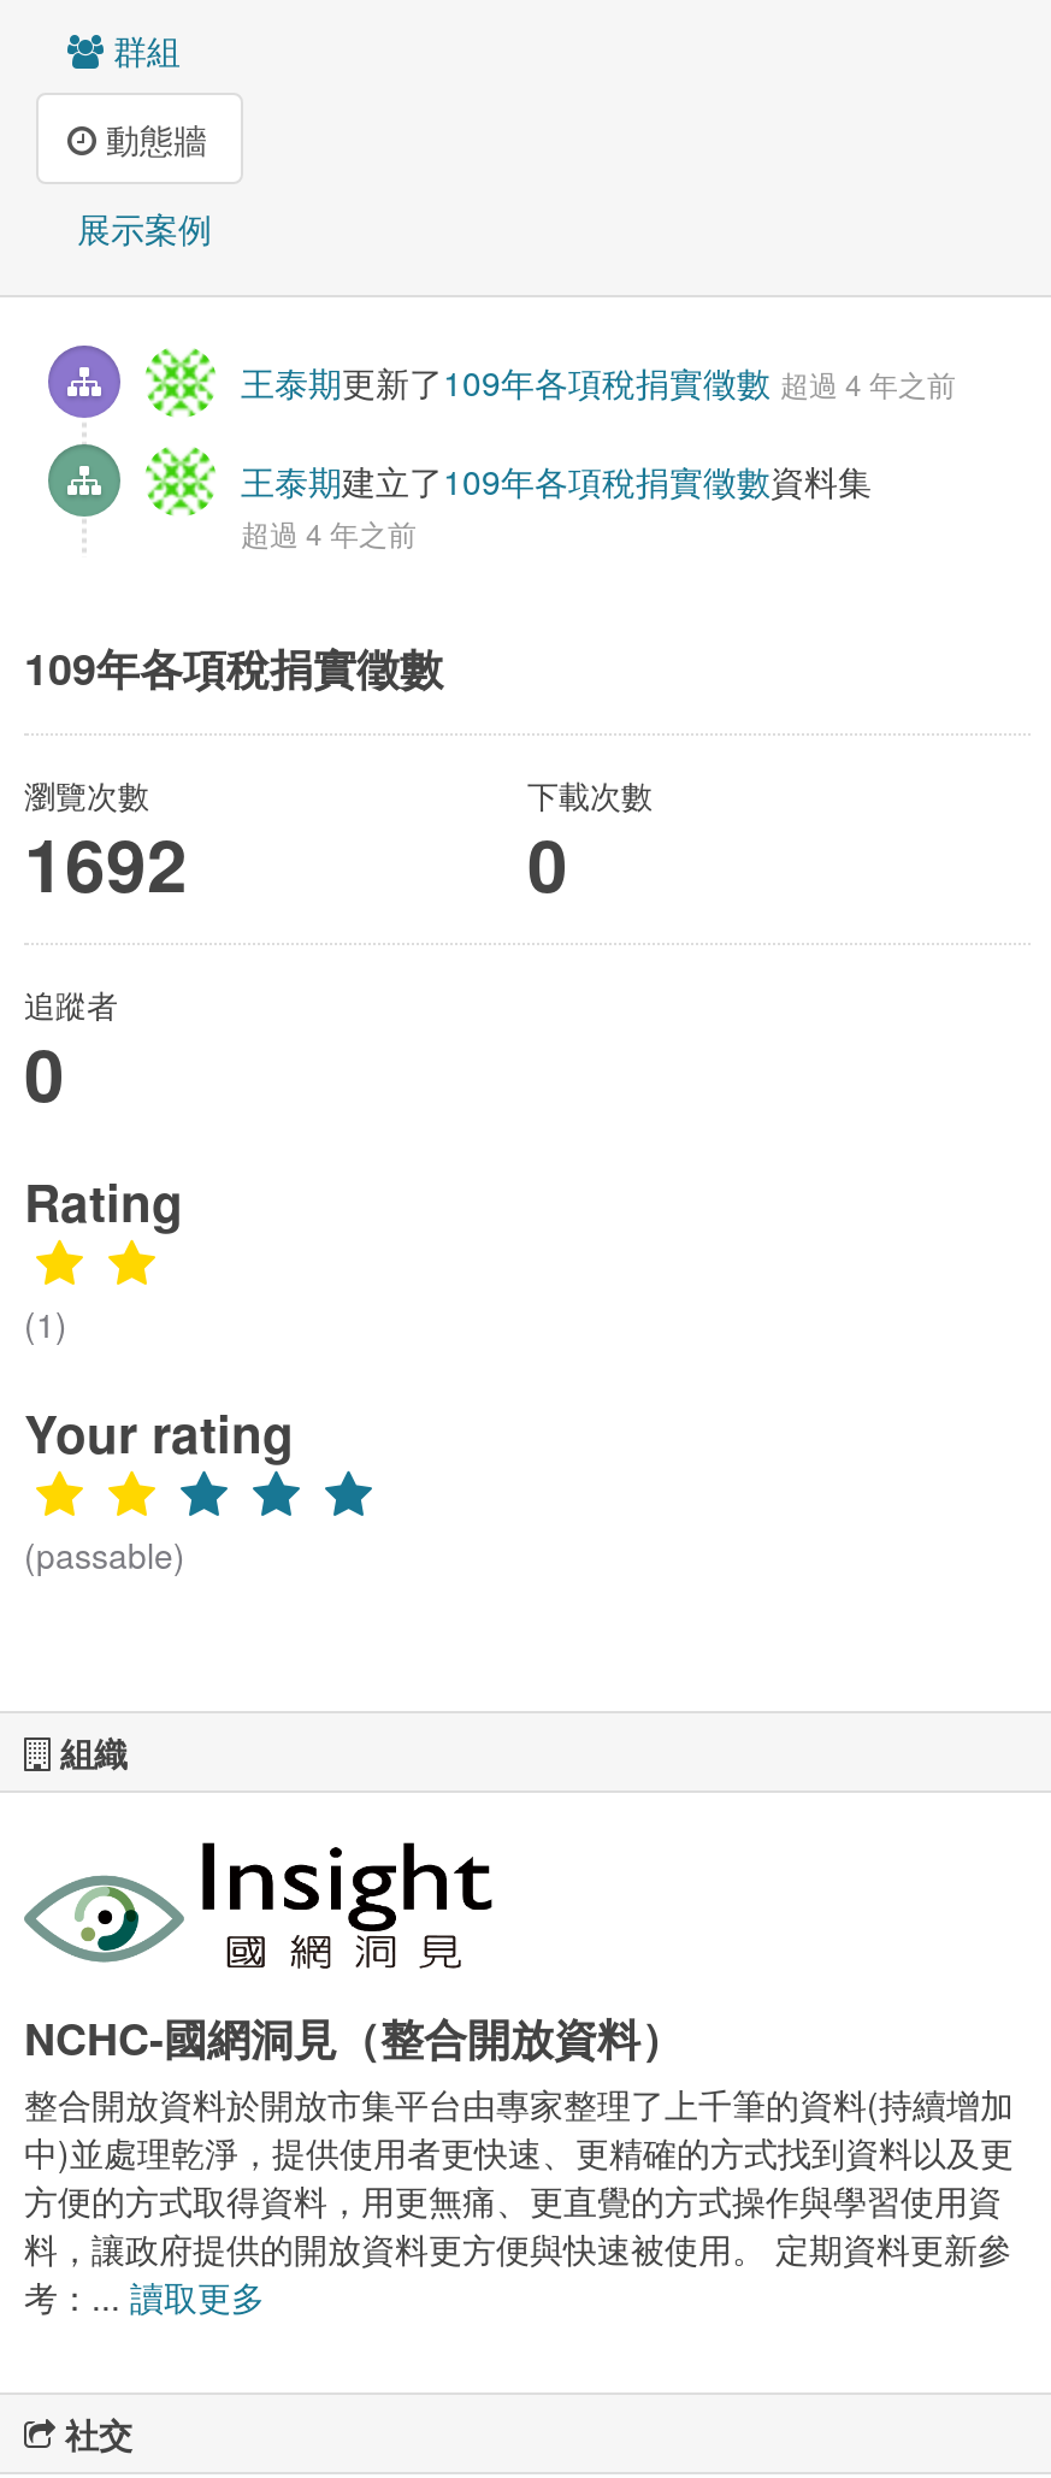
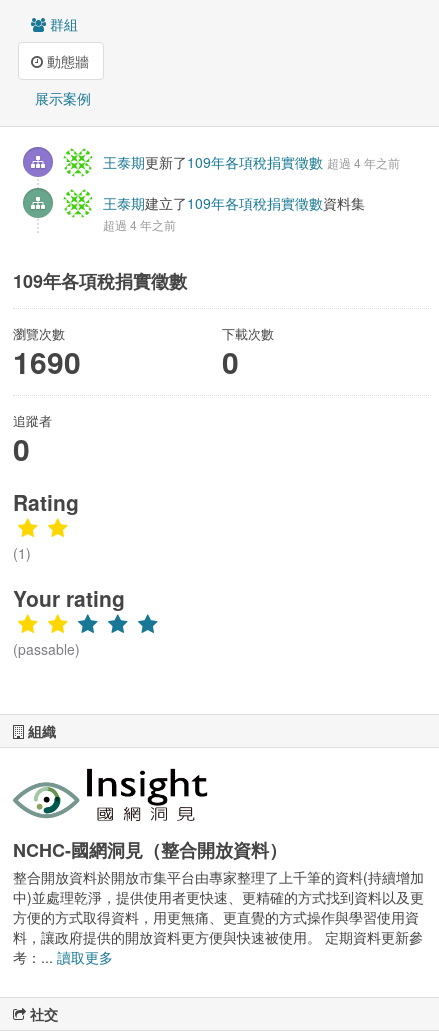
- 1692
+ 1690
